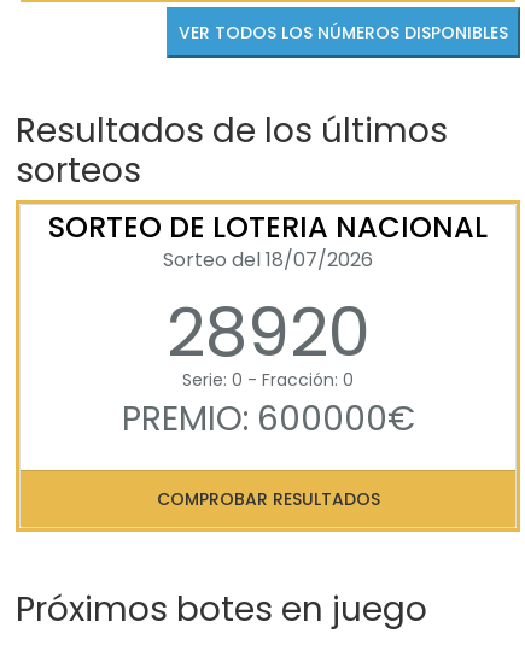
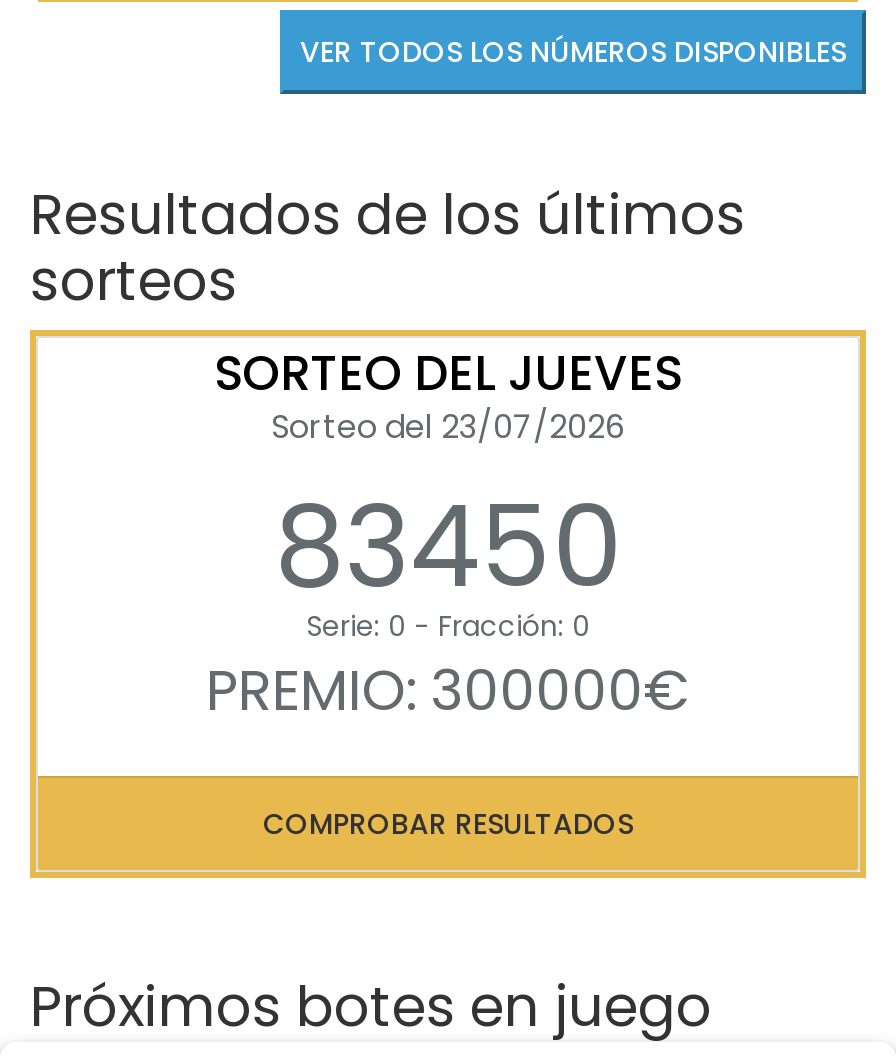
- SORTEO DE LOTERIA NACIONAL
- Sorteo del 18/07/2026
- 28920
+ SORTEO DEL JUEVES
+ Sorteo del 23/07/2026
+ 83450

- PREMIO: 600000€
+ PREMIO: 300000€
